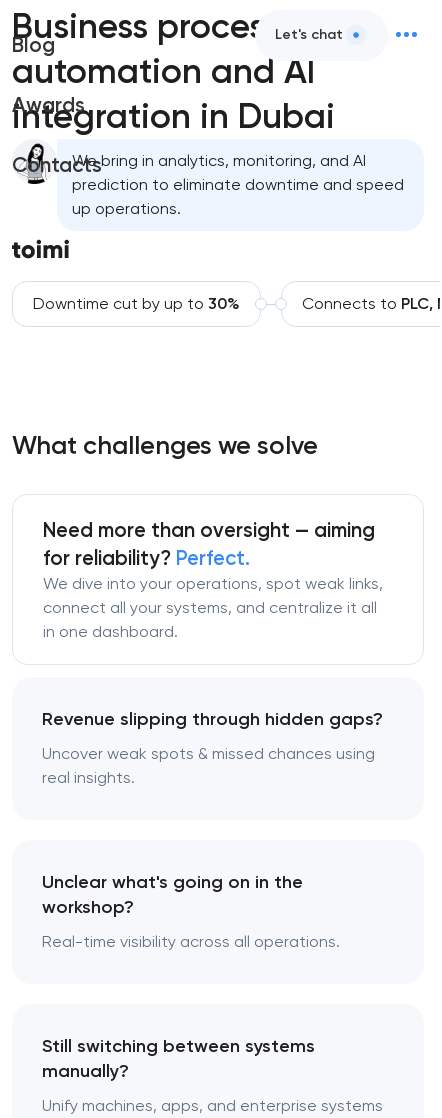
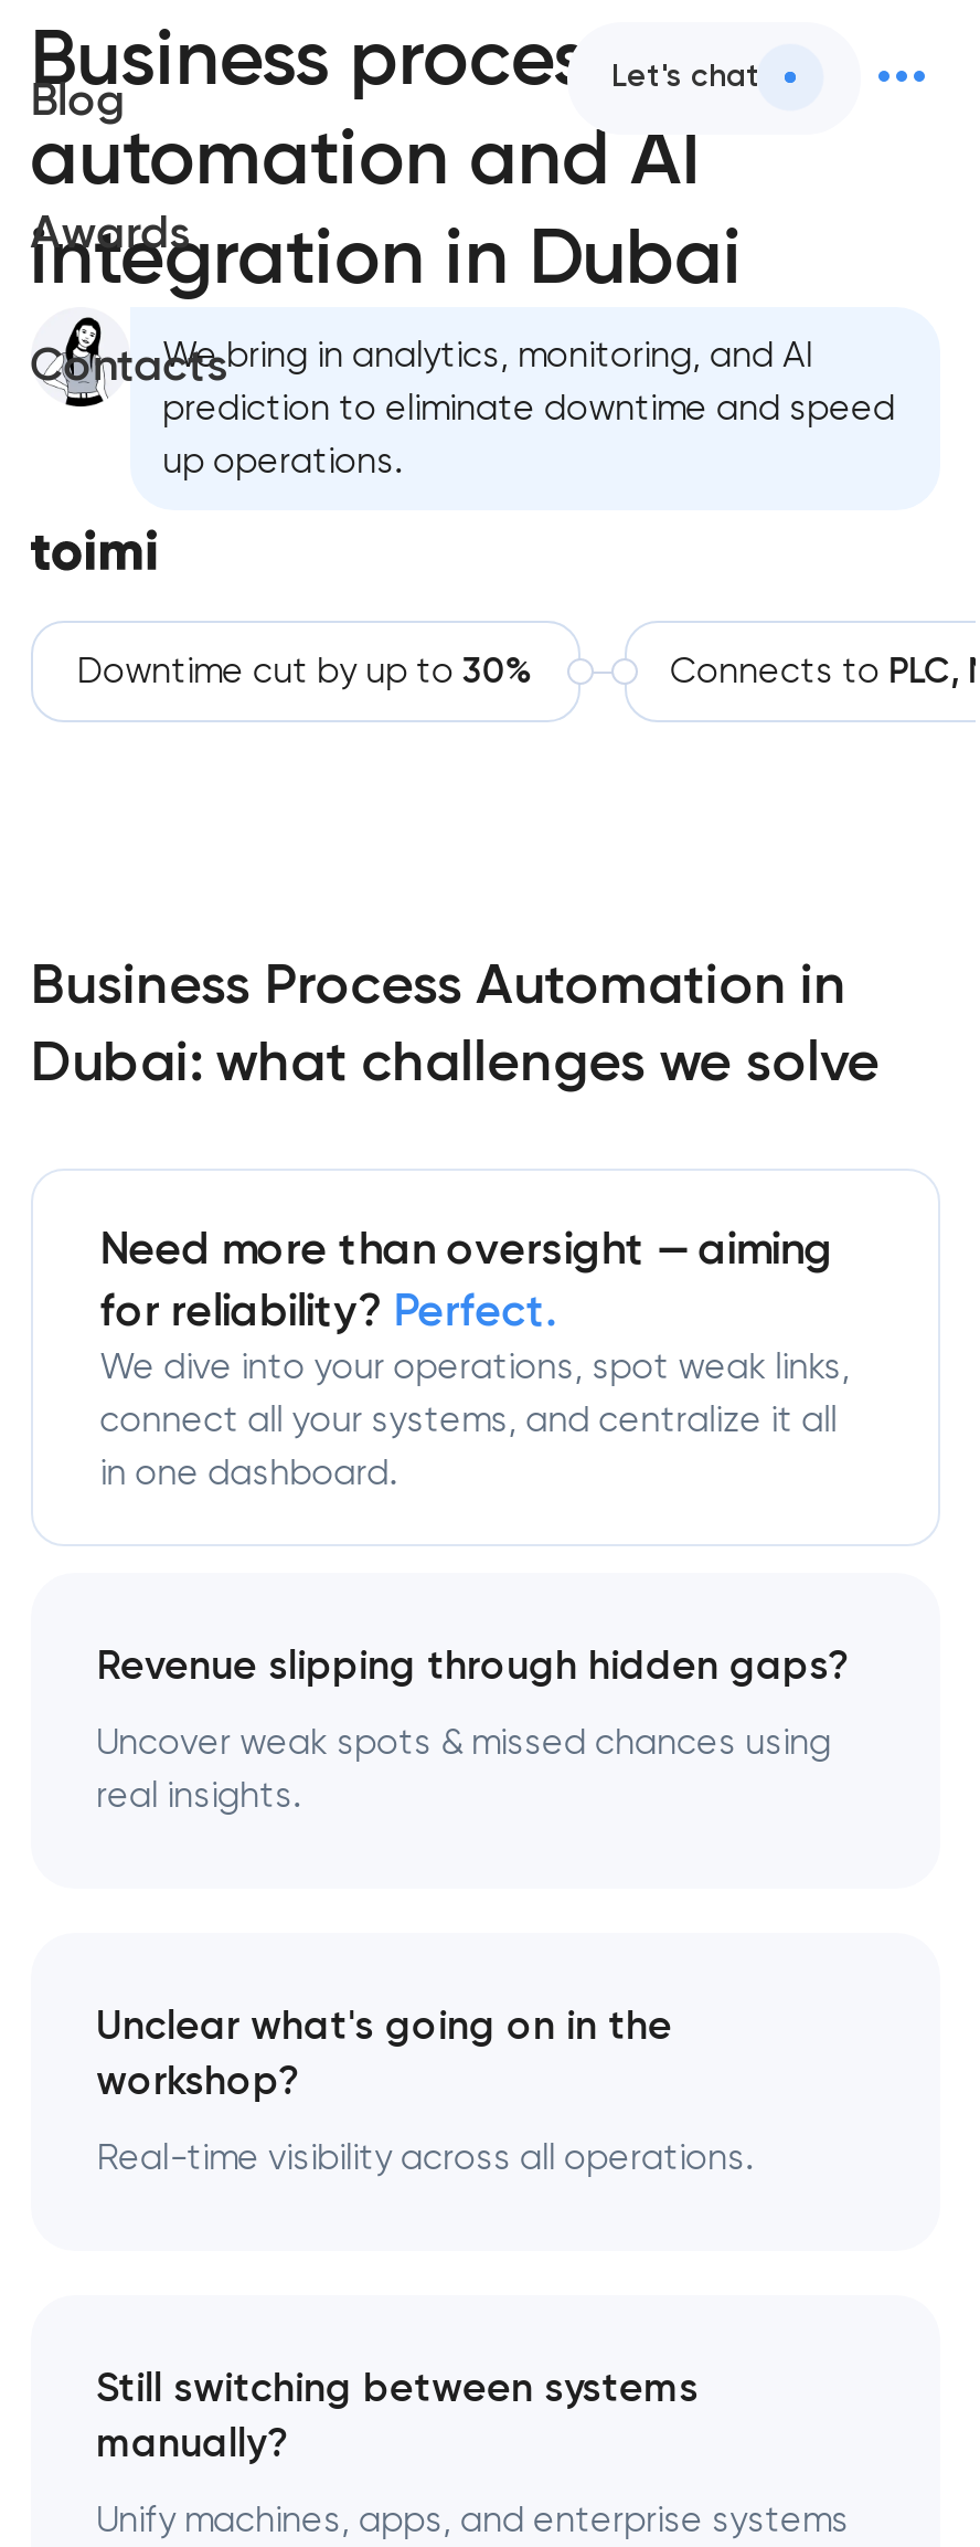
- What challenges we solve
+ Business Process Automation in
+ Dubai: what challenges we solve
